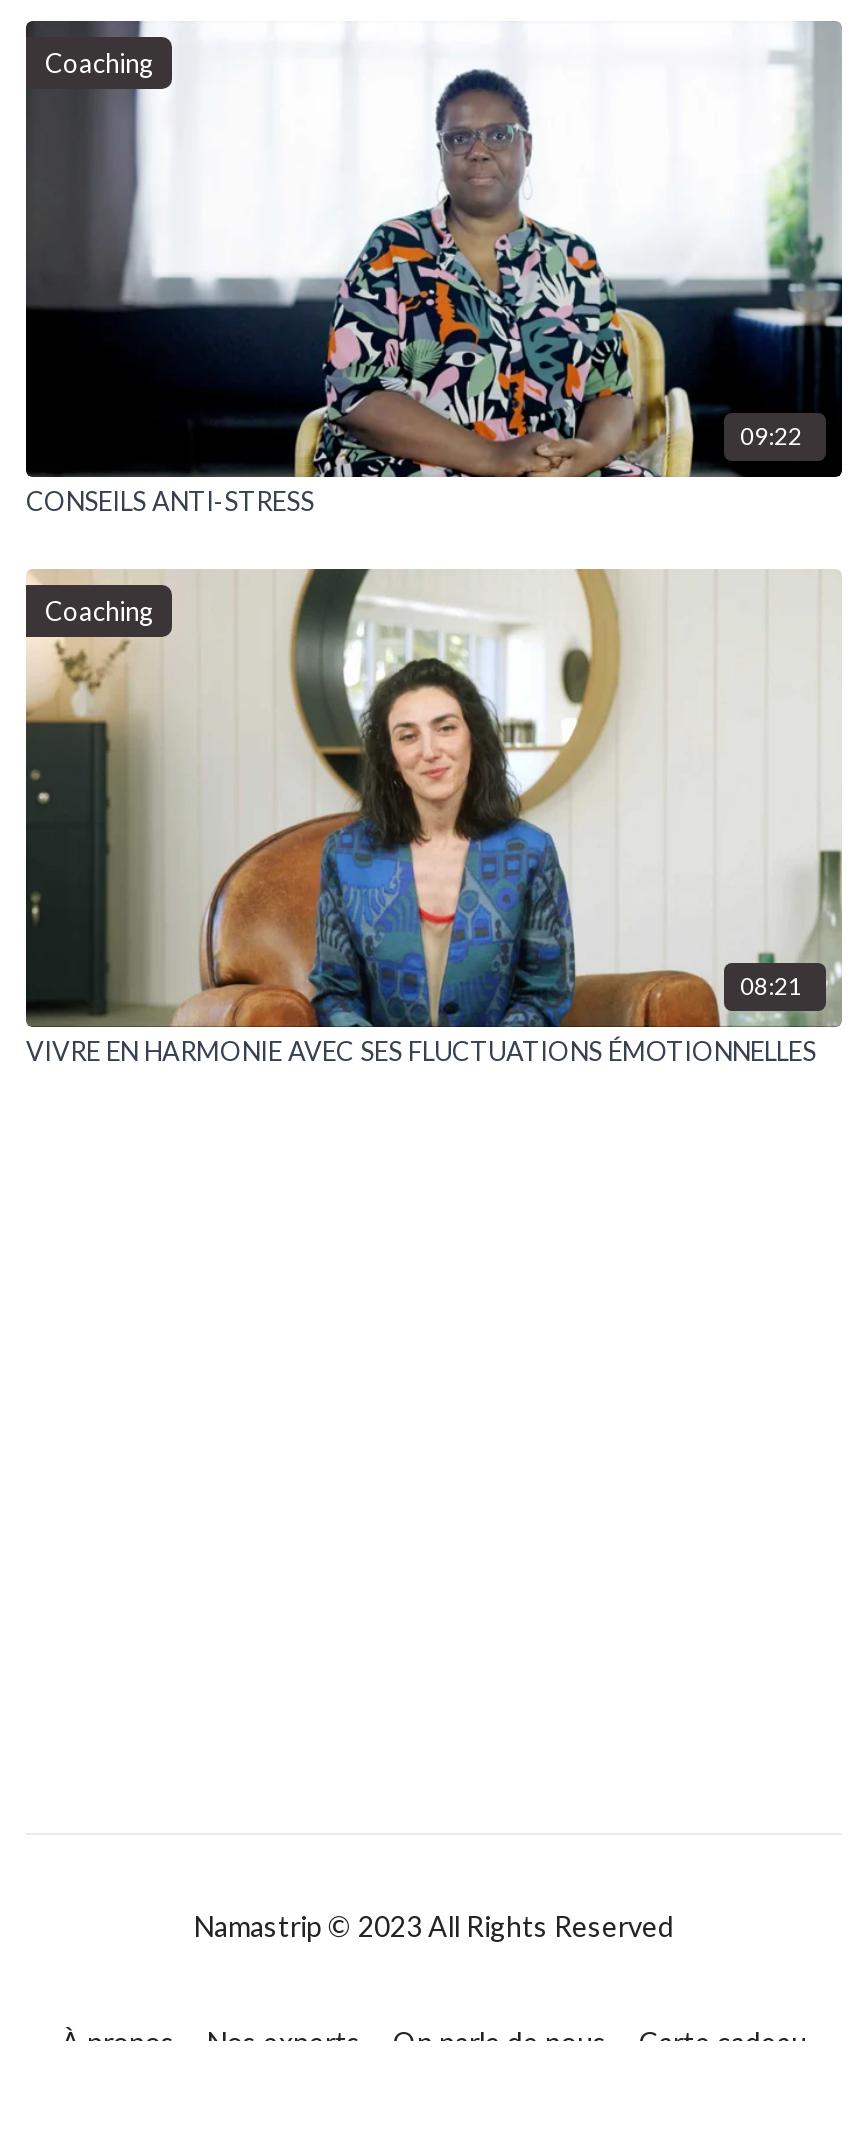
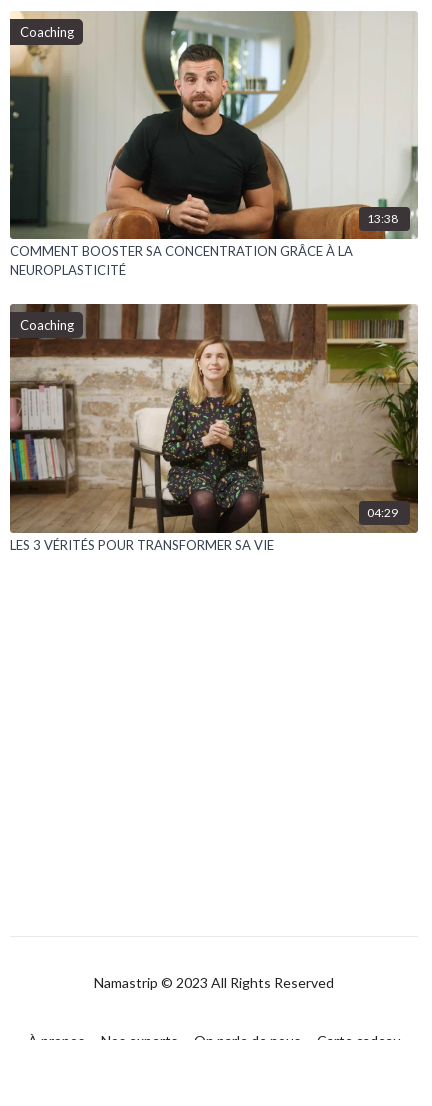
- [image]
- 09:22
+ [image]
+ 13:38

- CONSEILS ANTI-STRESS
+ COMMENT BOOSTER SA CONCENTRATION GRÂCE À LA
+ NEUROPLASTICITÉ

- [image]
- 08:21
+ [image]
+ 04:29

- VIVRE EN HARMONIE AVEC SES FLUCTUATIONS ÉMOTIONNELLES
+ LES 3 VÉRITÉS POUR TRANSFORMER SA VIE
